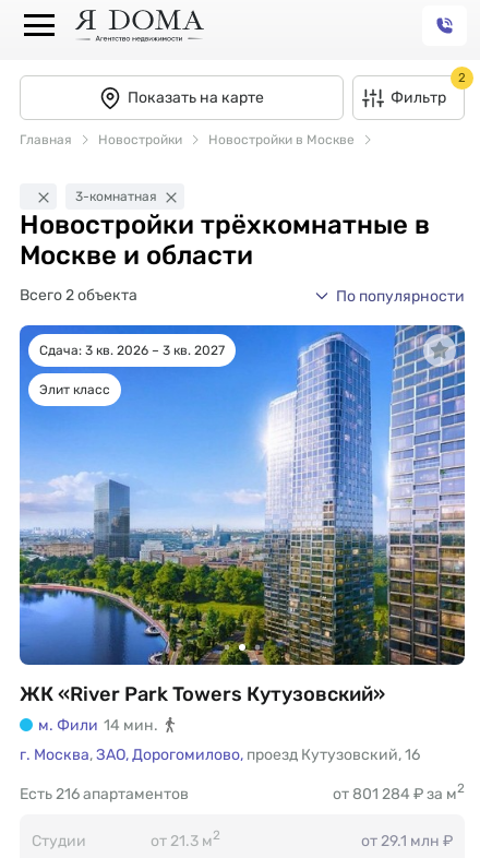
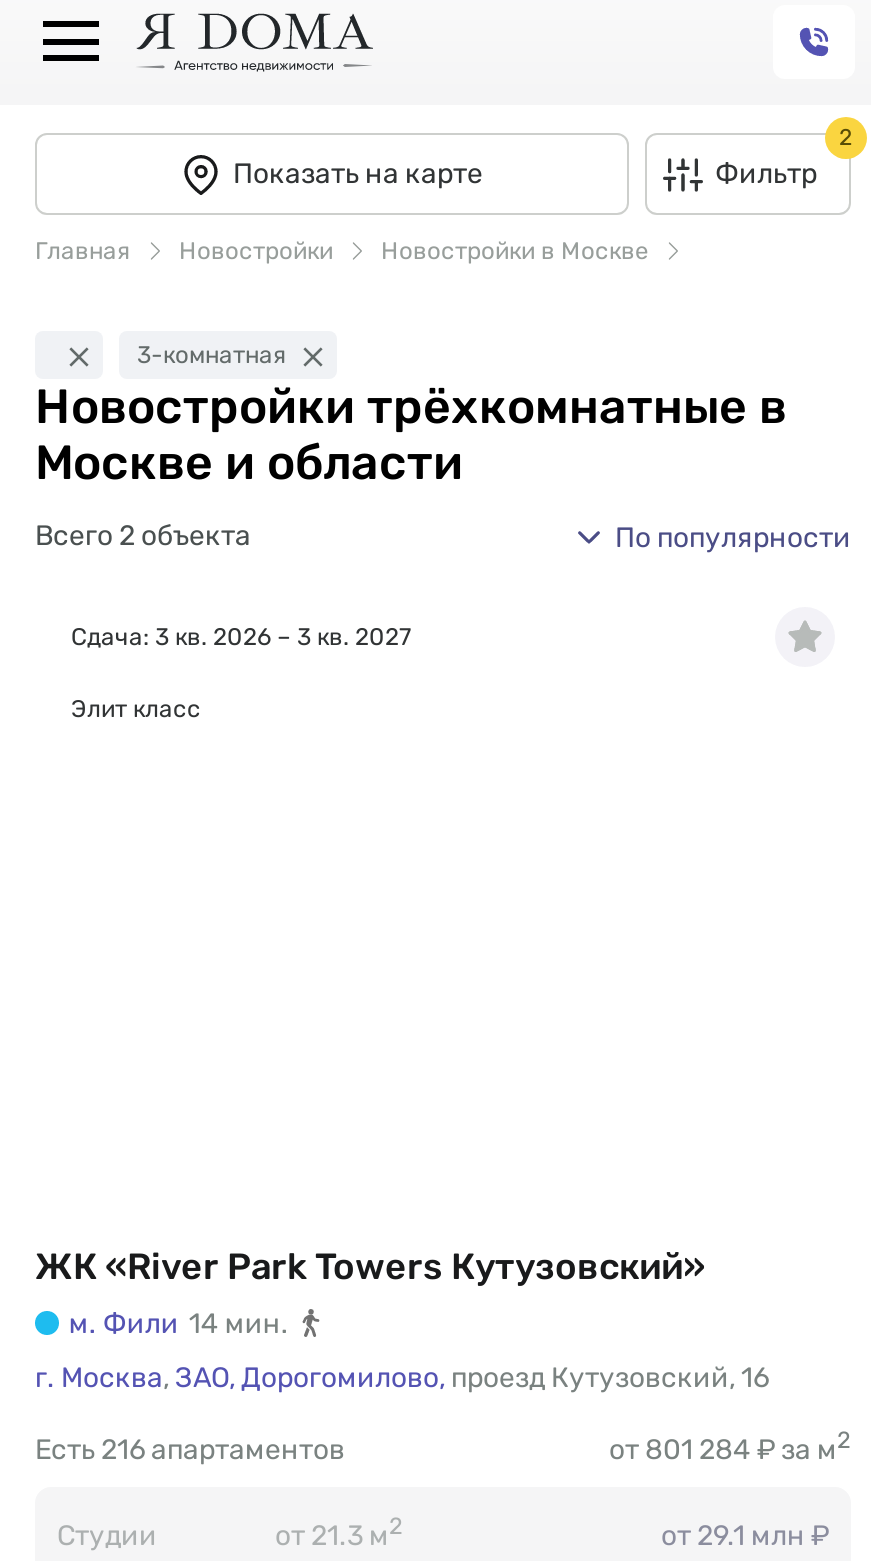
- [image]
